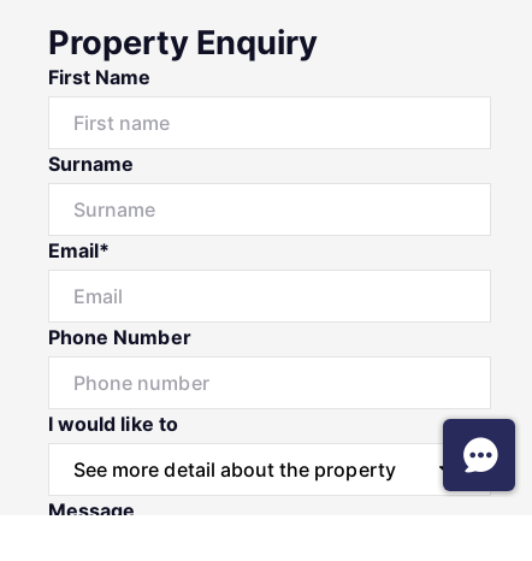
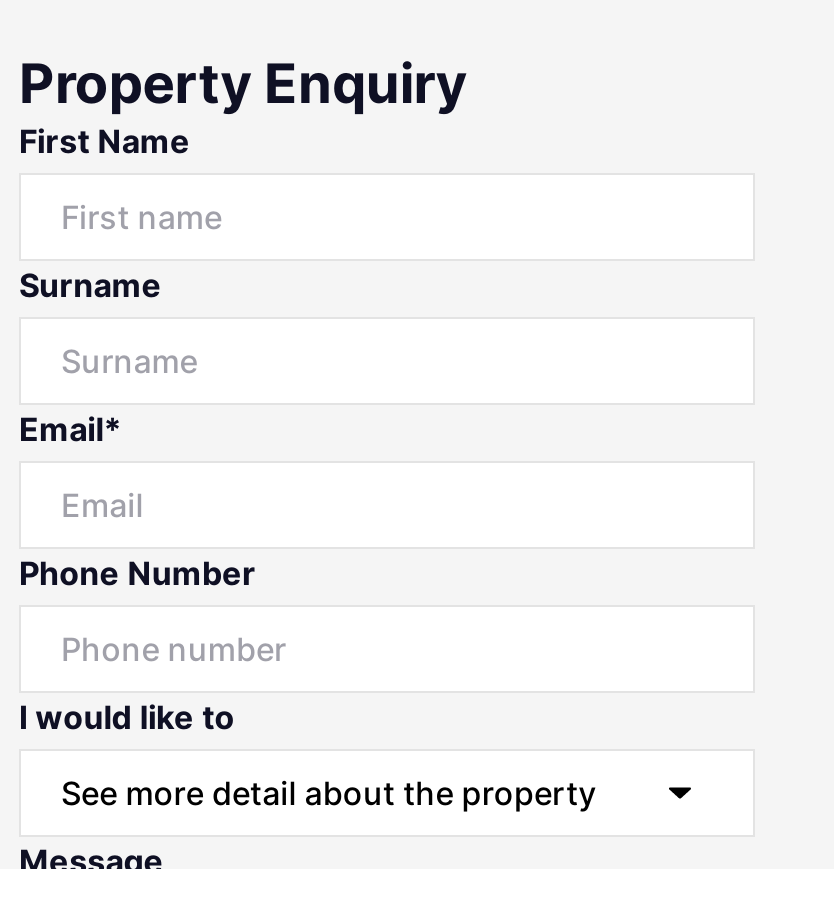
- [image]
